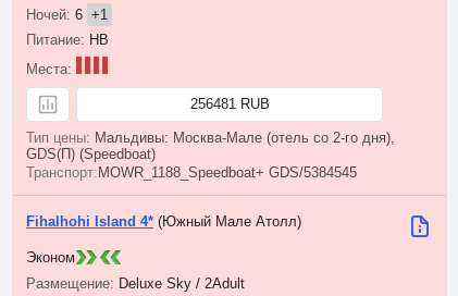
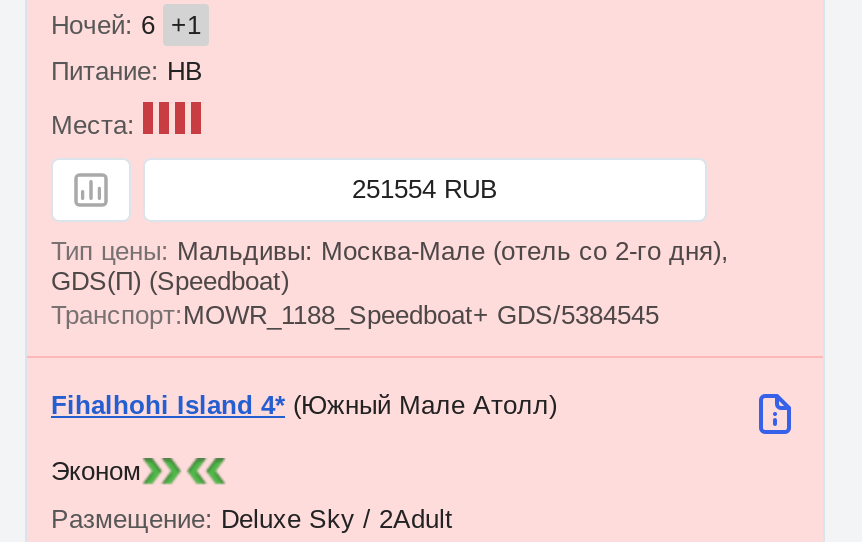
- 256481 RUB
+ 251554 RUB
